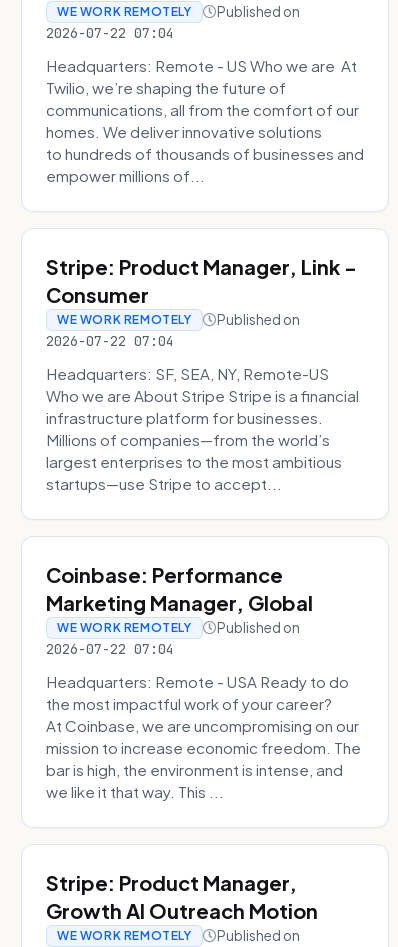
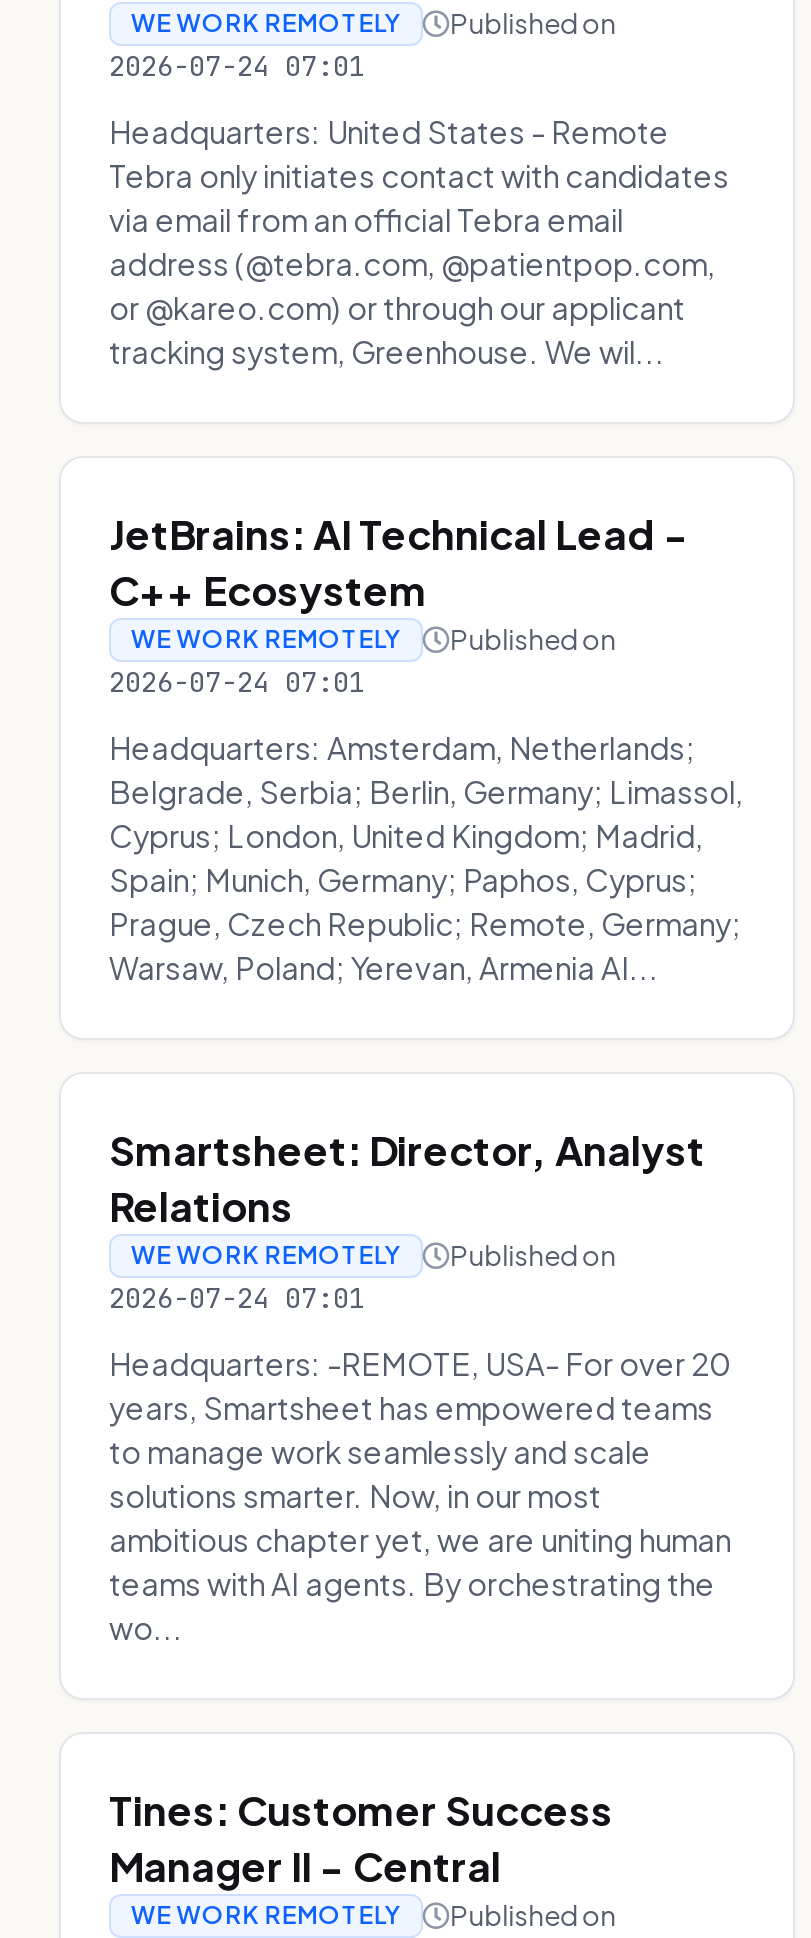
- 2026-07-22 07:04
+ 2026-07-24 07:01

- Headquarters: Remote - US Who we are At
- Twilio, we’re shaping the future of
- communications, all from the comfort of our
- homes. We deliver innovative solutions
- to hundreds of thousands of businesses and
- empower millions of...
+ Headquarters: United States - Remote
+ Tebra only initiates contact with candidates
+ via email from an official Tebra email
+ address (@tebra.com, @patientpop.com,
+ or @kareo.com) or through our applicant
+ tracking system, Greenhouse. We wil...

- Stripe: Product Manager, Link -
- Consumer
+ JetBrains: AI Technical Lead -
+ C++ Ecosystem

- 2026-07-22 07:04
+ 2026-07-24 07:01

- Headquarters: SF, SEA, NY, Remote-US
- Who we are About Stripe Stripe is a financial
- infrastructure platform for businesses.
- Millions of companies—from the world’s
- largest enterprises to the most ambitious
- startups—use Stripe to accept...
+ Headquarters: Amsterdam, Netherlands;
+ Belgrade, Serbia; Berlin, Germany; Limassol,
+ Cyprus; London, United Kingdom; Madrid,
+ Spain; Munich, Germany; Paphos, Cyprus;
+ Prague, Czech Republic; Remote, Germany;
+ Warsaw, Poland; Yerevan, Armenia AI...

- Coinbase: Performance
- Marketing Manager, Global
+ Smartsheet: Director, Analyst
+ Relations

- 2026-07-22 07:04
+ 2026-07-24 07:01

- Headquarters: Remote - USA Ready to do
- the most impactful work of your career?
- At Coinbase, we are uncompromising on our
- mission to increase economic freedom. The
- bar is high, the environment is intense, and
- we like it that way. This ...
+ Headquarters: -REMOTE, USA- For over 20
+ years, Smartsheet has empowered teams
+ to manage work seamlessly and scale
+ solutions smarter. Now, in our most
+ ambitious chapter yet, we are uniting human
+ teams with AI agents. By orchestrating the
+ wo...

- Stripe: Product Manager,
- Growth AI Outreach Motion
+ Tines: Customer Success
+ Manager II - Central
